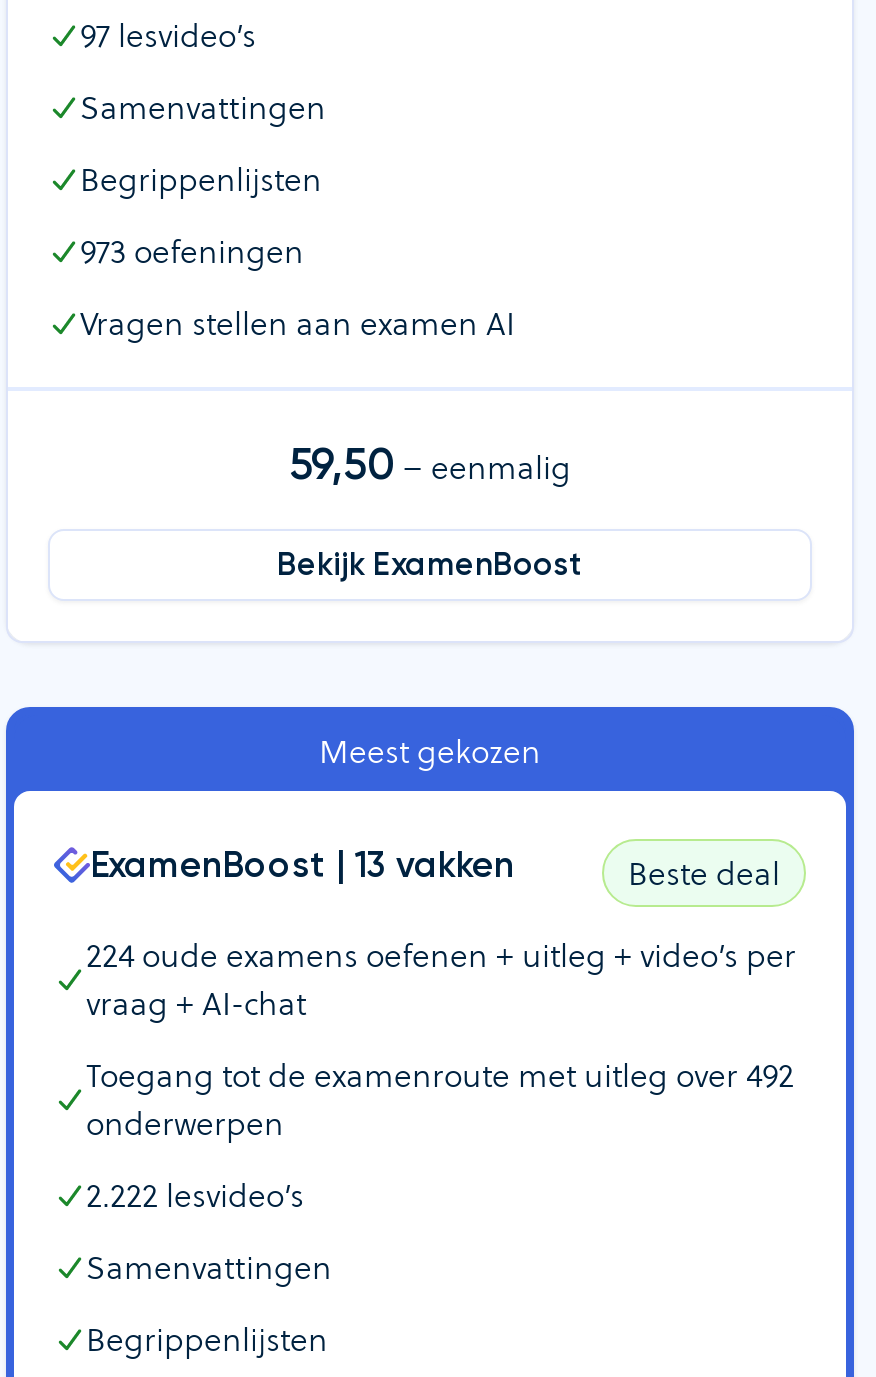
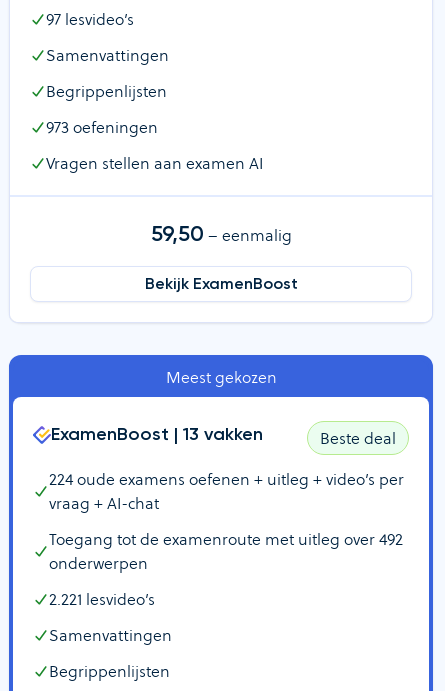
- 2.222 lesvideo’s
+ 2.221 lesvideo’s
